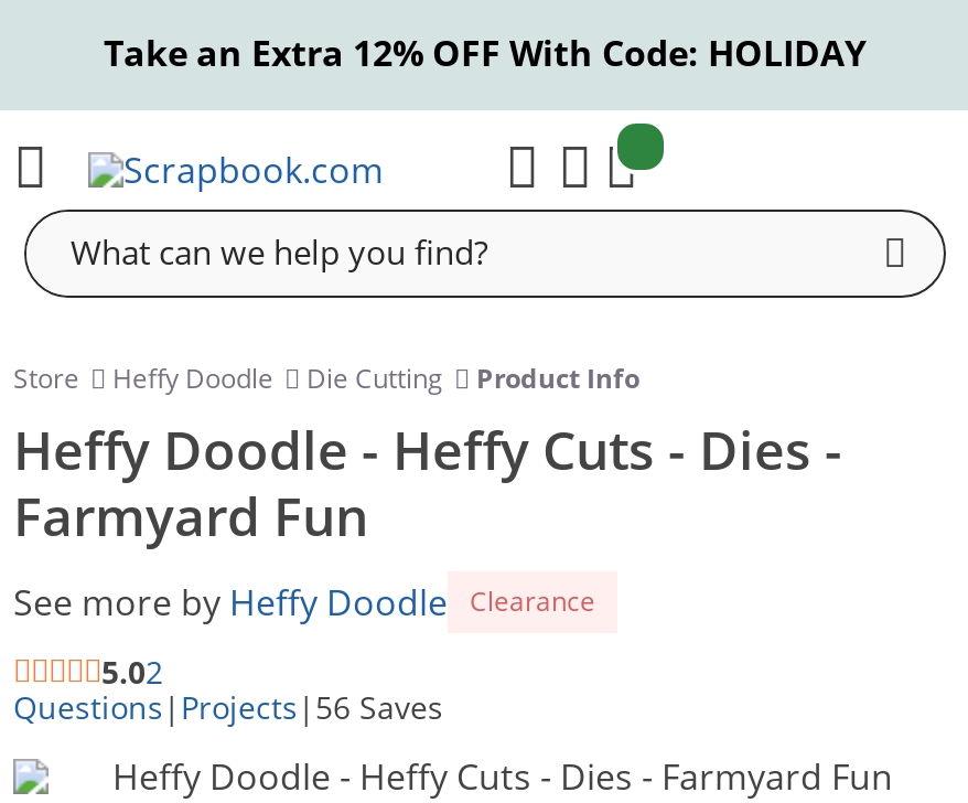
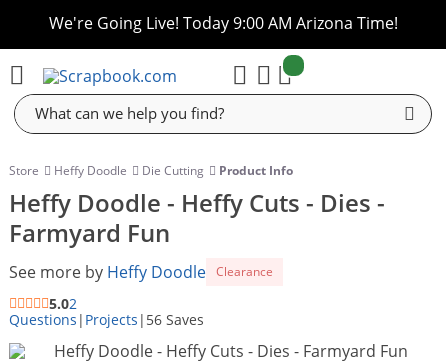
- Take an Extra 12% OFF With Code: HOLIDAY
+ We're Going Live! Today 9:00 AM Arizona Time!
